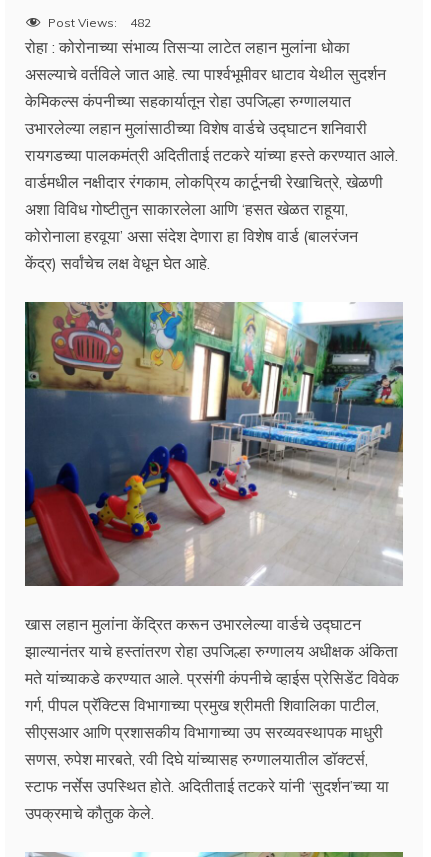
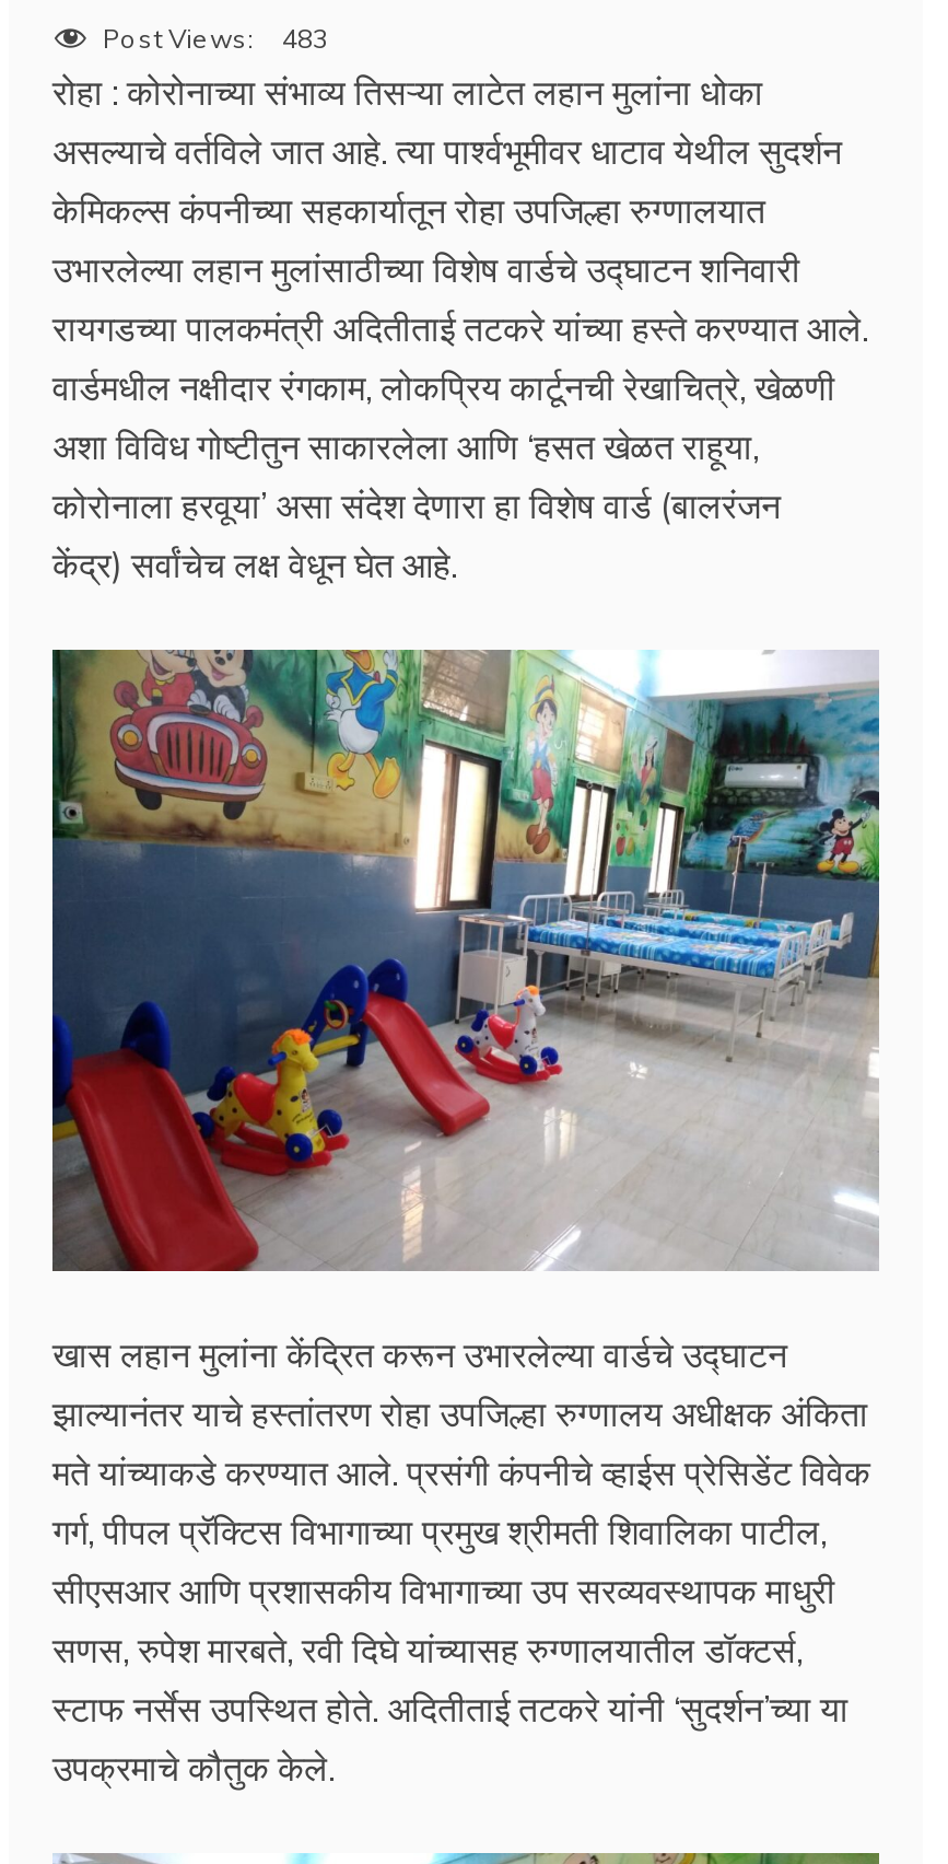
- Post Views: 482
+ Post Views: 483
